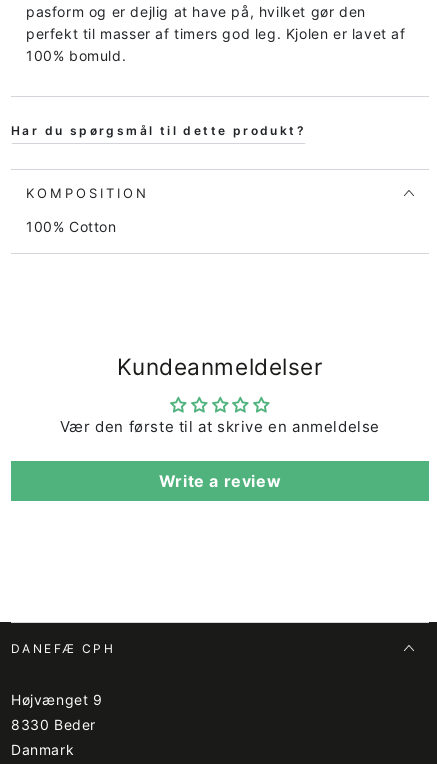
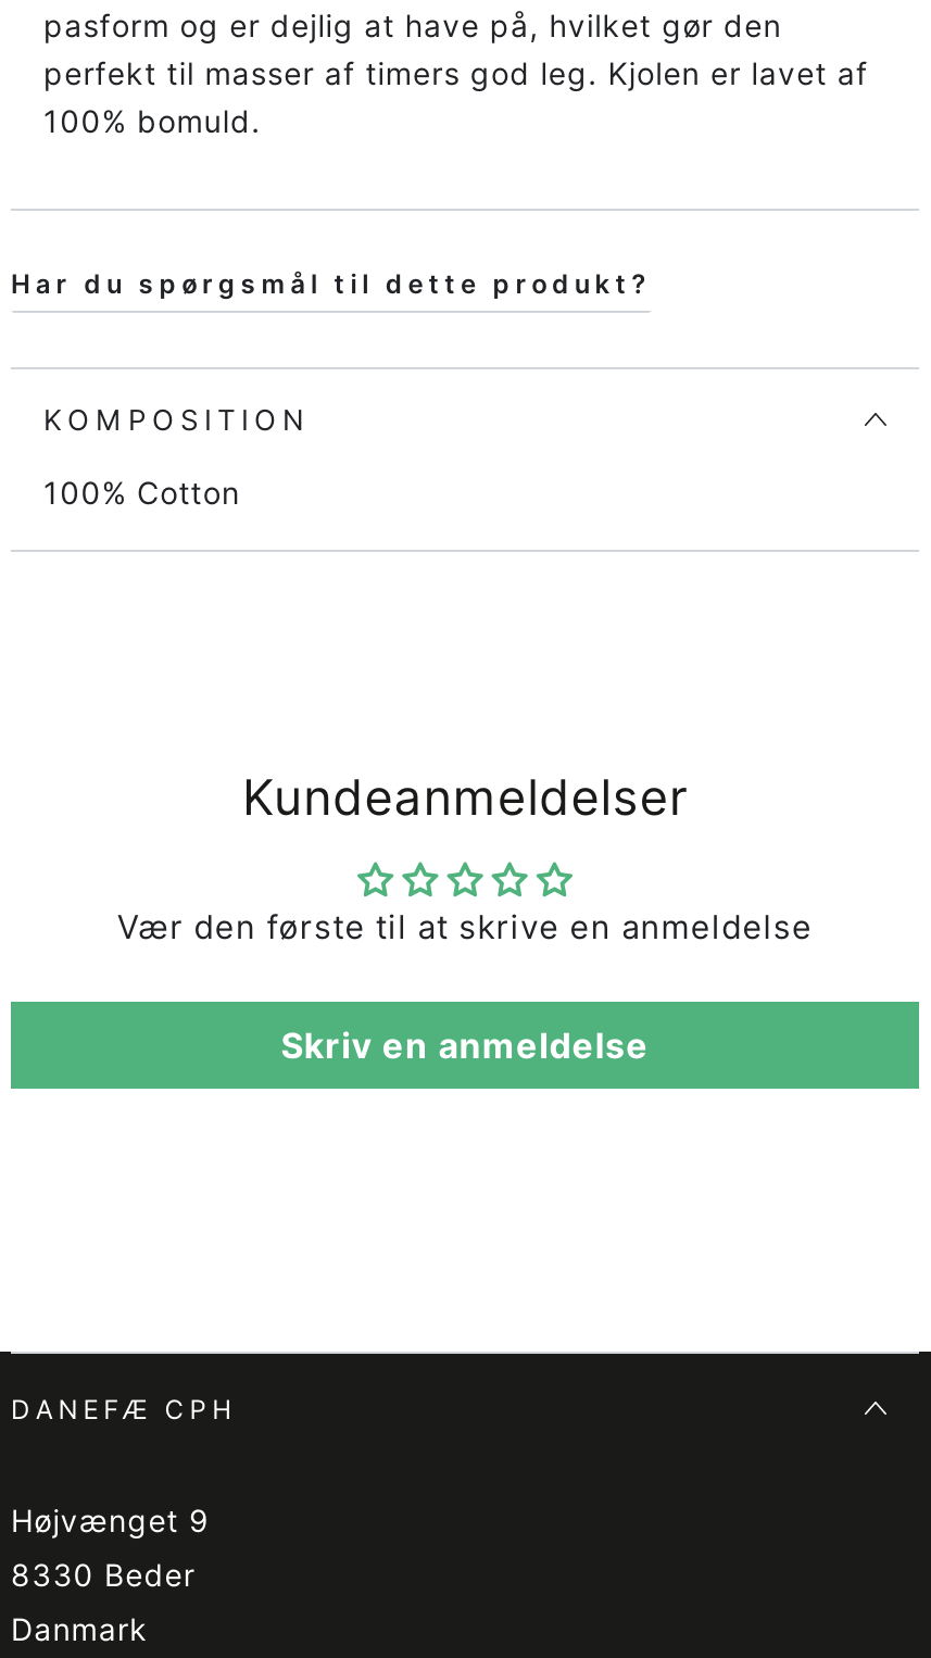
- Write a review
+ Skriv en anmeldelse
